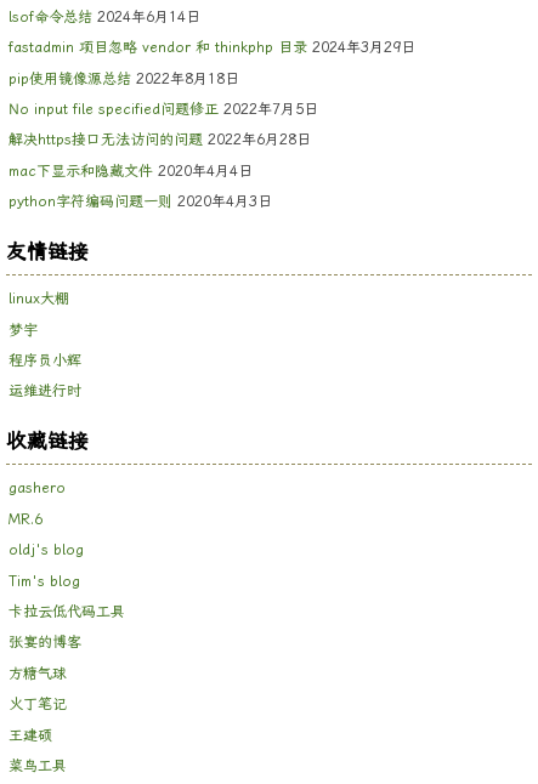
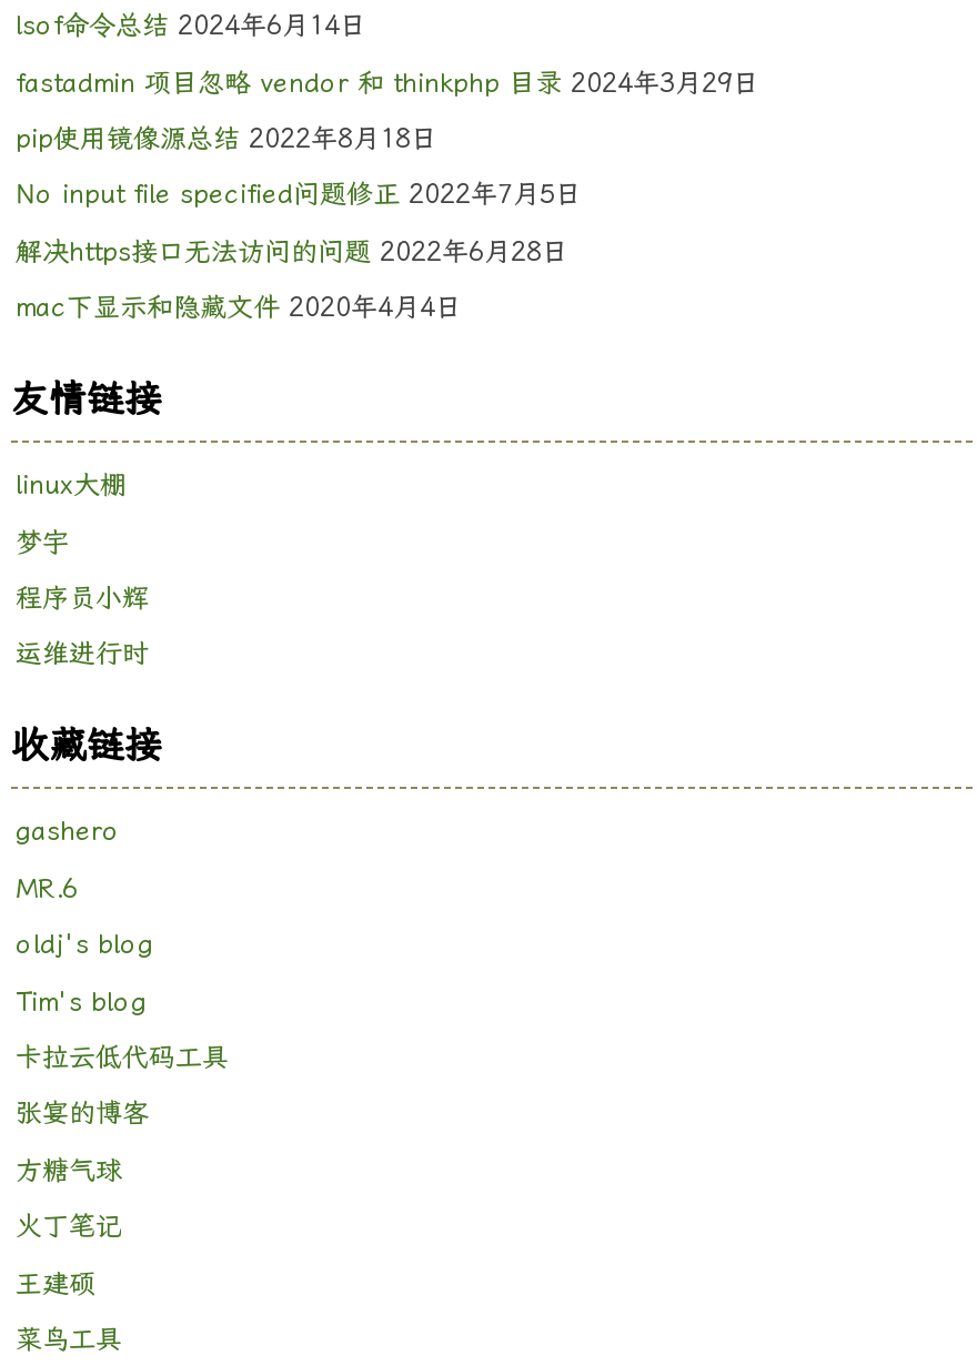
- python字符编码问题一则 2020年4月3日
